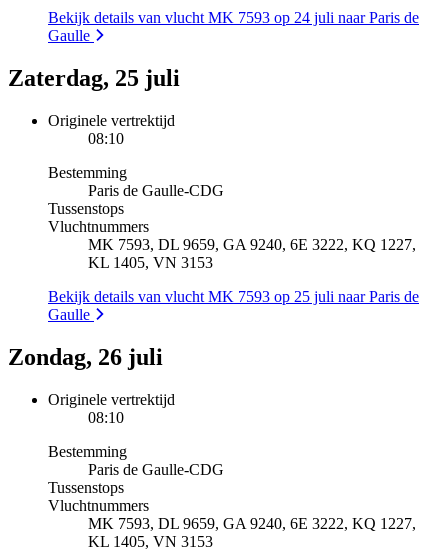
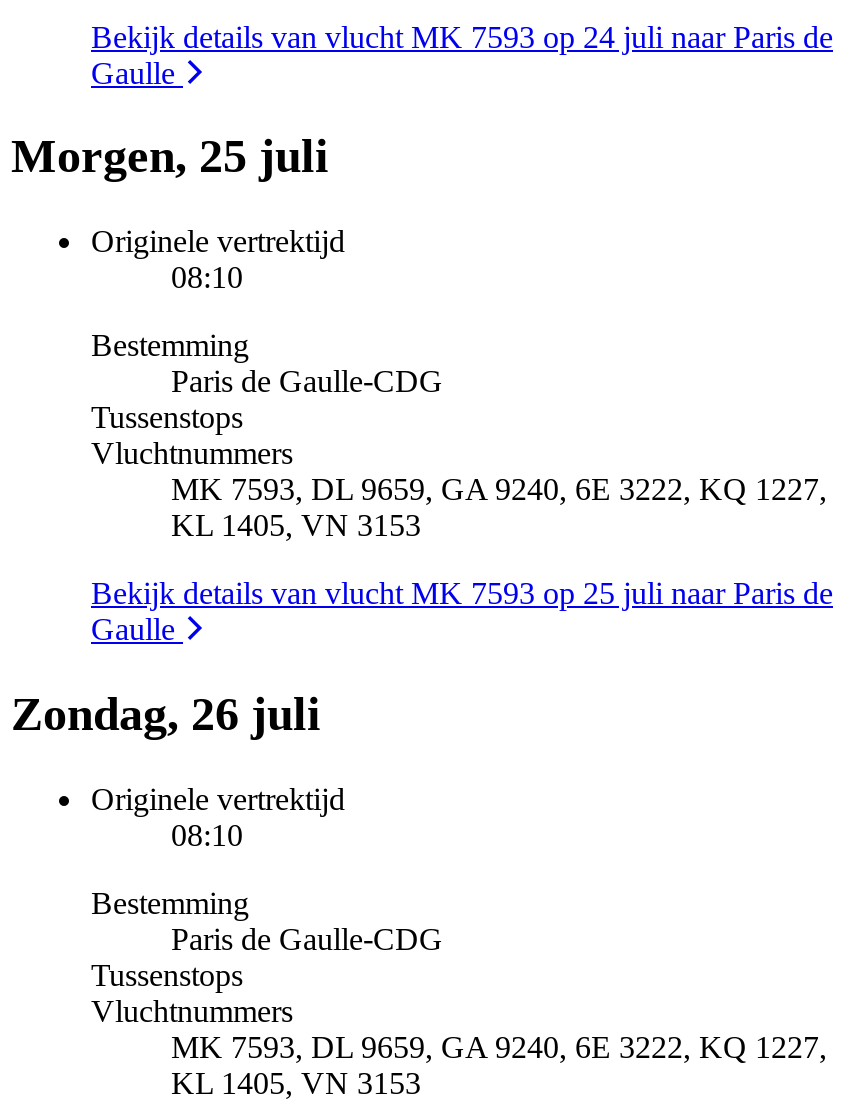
- Zaterdag, 25 juli
+ Morgen, 25 juli
